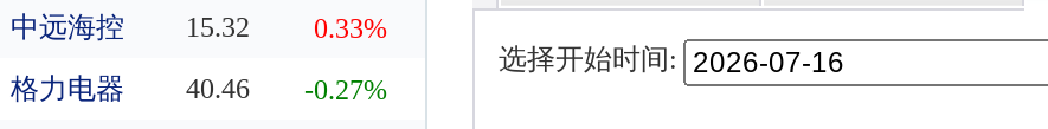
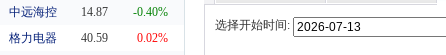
- 15.32
+ 14.87

- 0.33%
+ -0.40%

- 40.46
+ 40.59

- -0.27%
+ 0.02%
